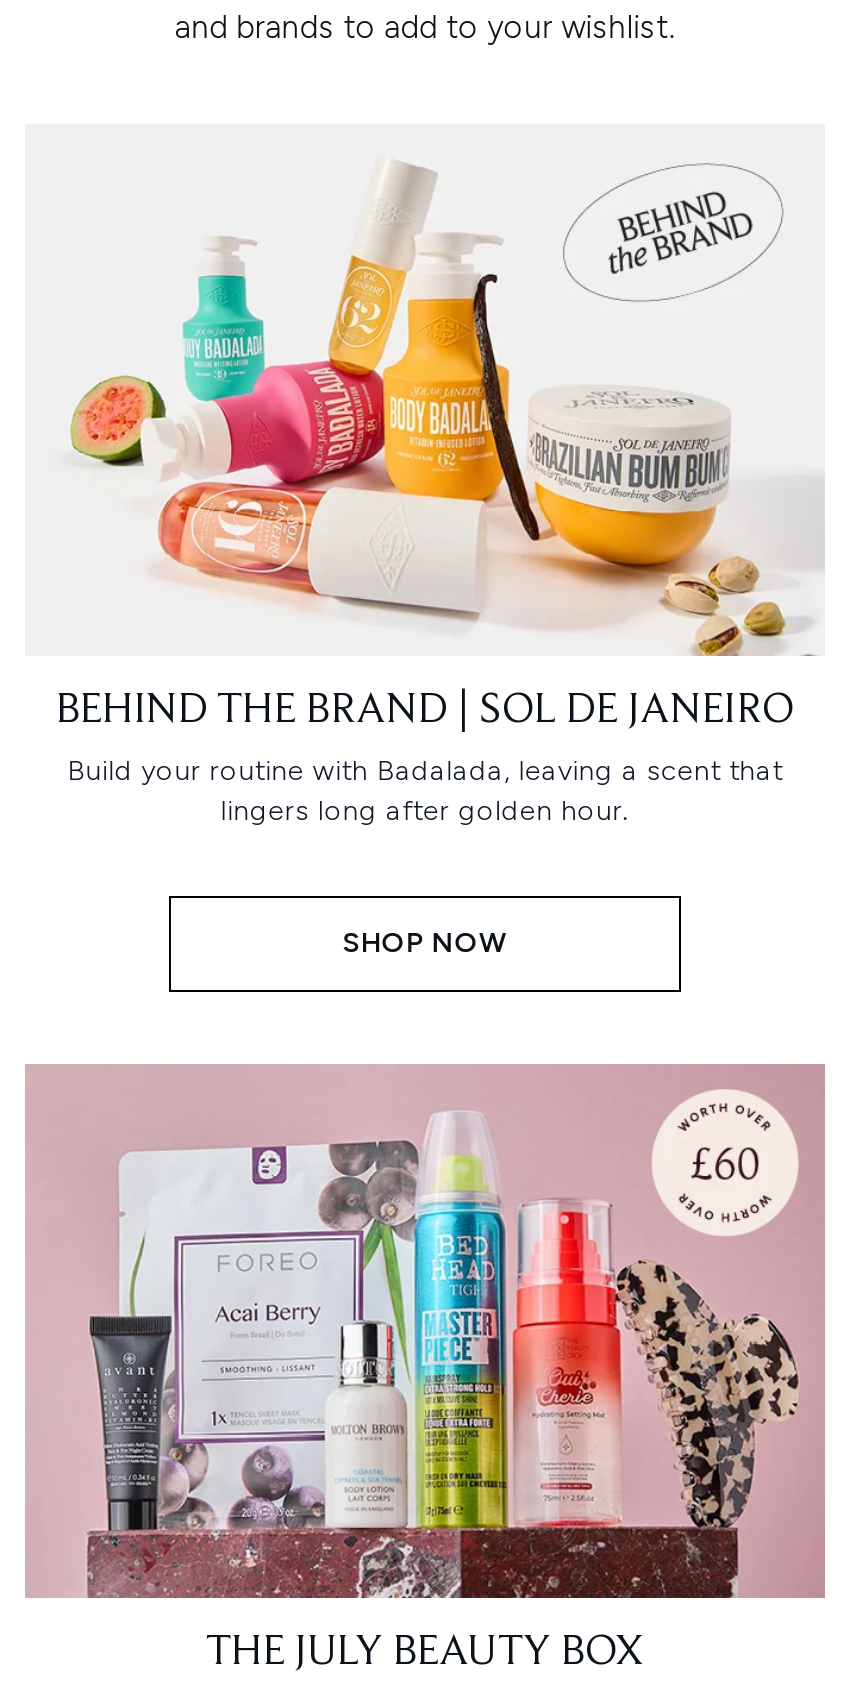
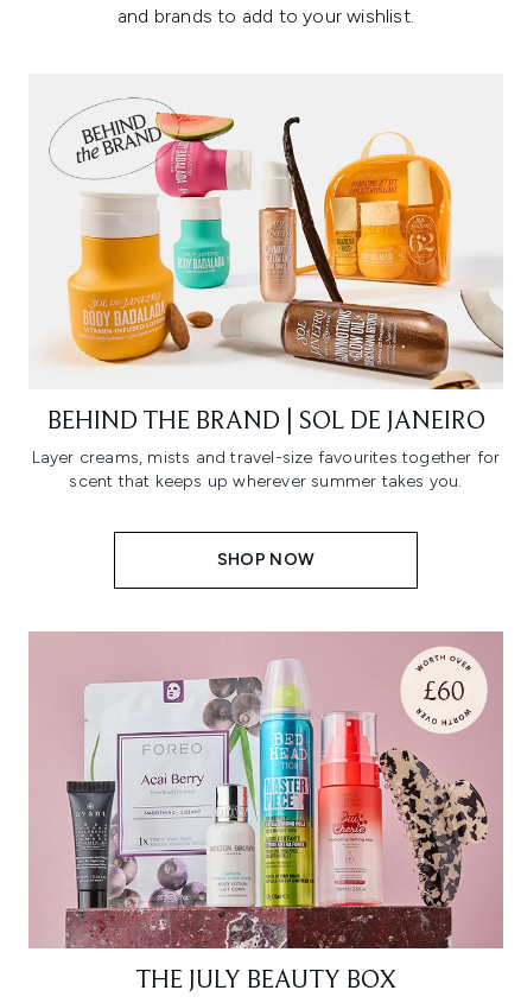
- [image]
+ [image]

- Build your routine with Badalada, leaving a scent that
- lingers long after golden hour.
+ Layer creams, mists and travel-size favourites together for
+ scent that keeps up wherever summer takes you.
